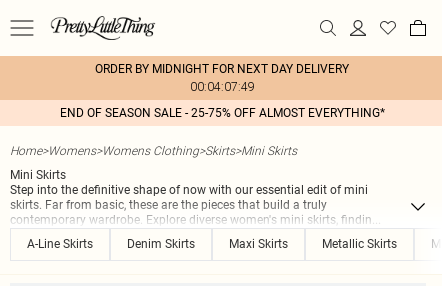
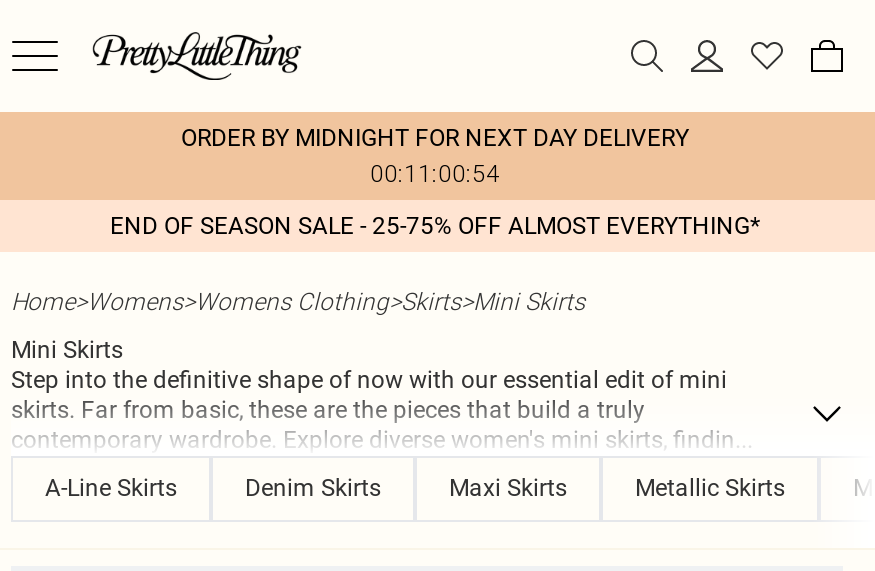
- 00:04:07:49
+ 00:11:00:54
